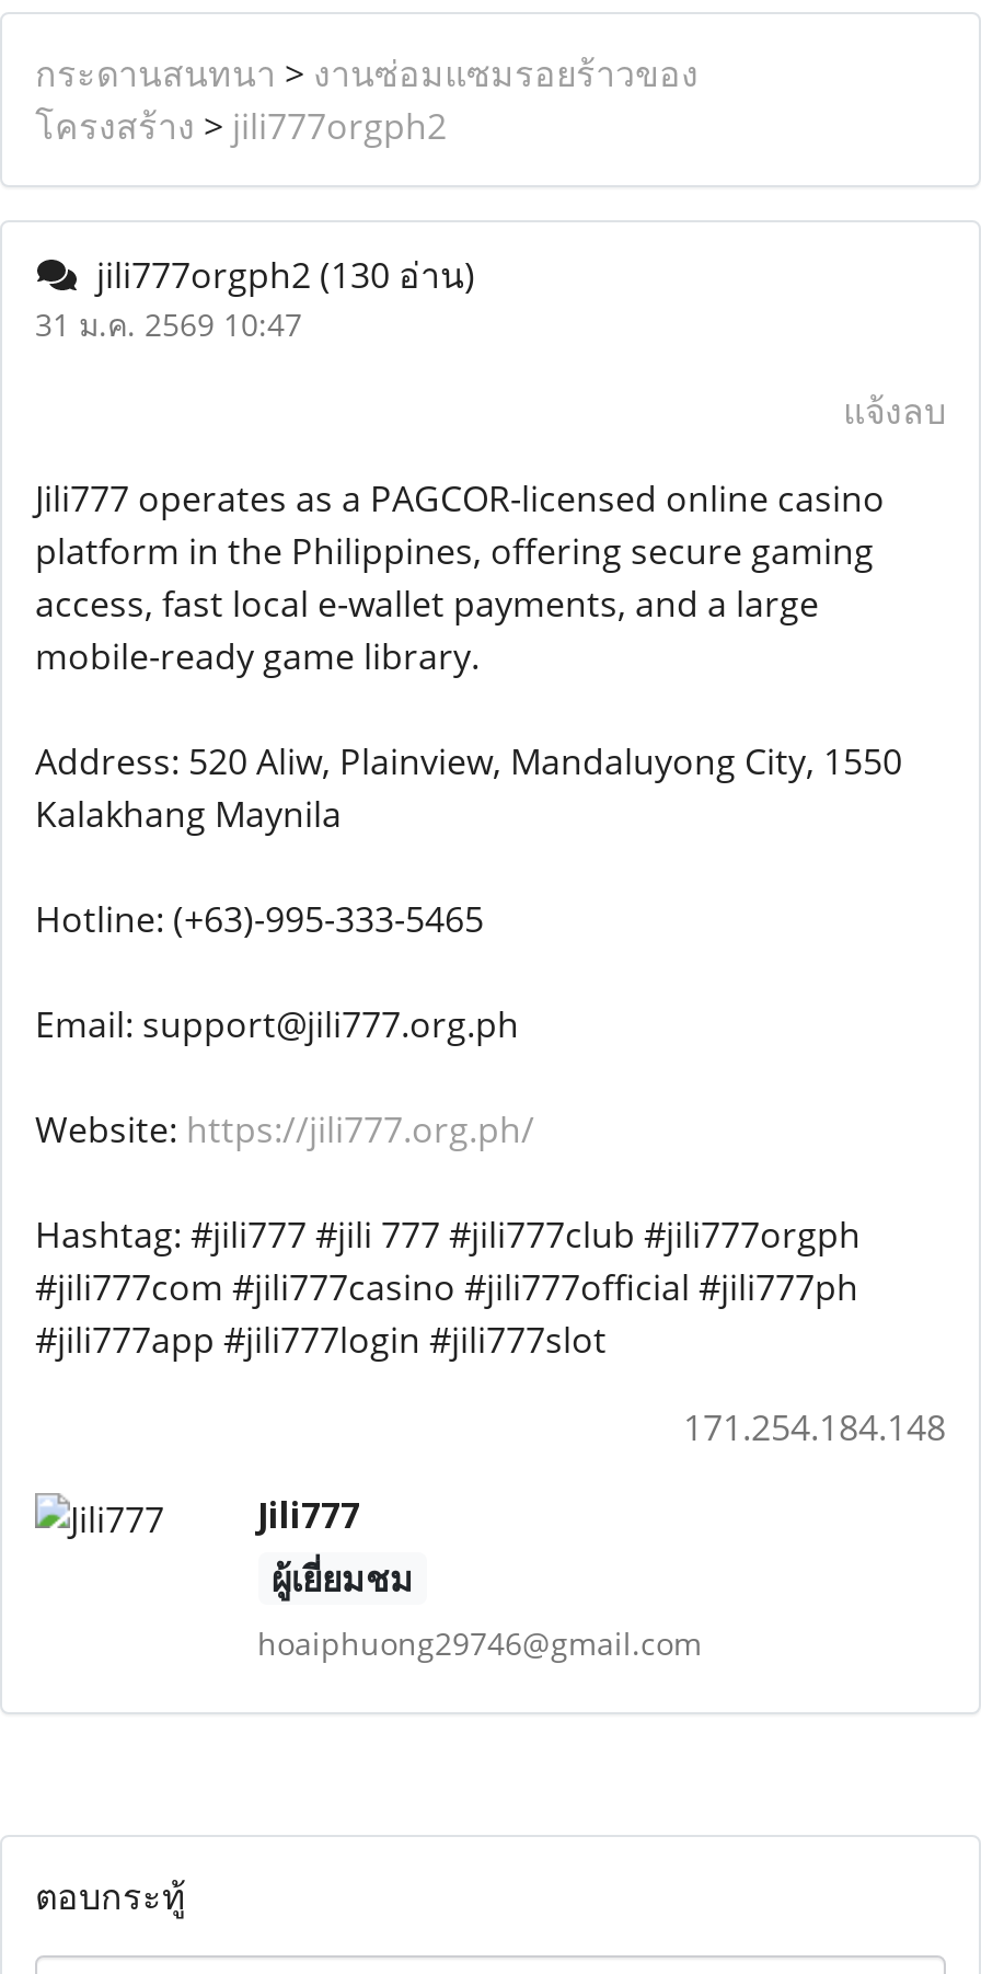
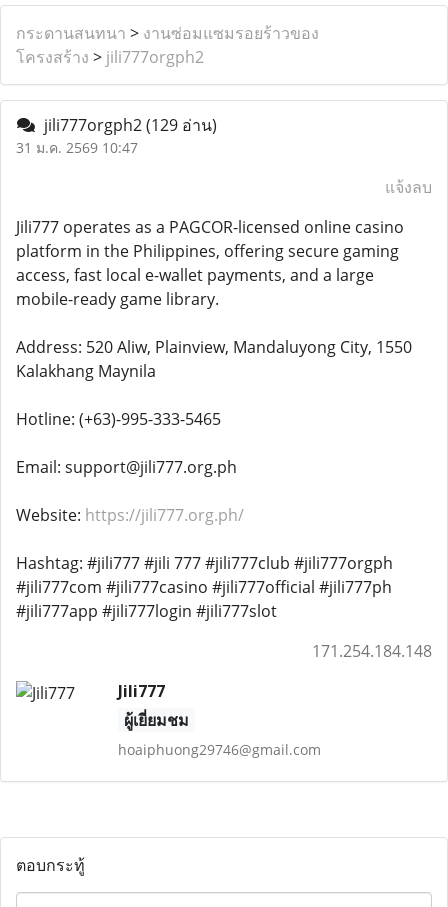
- jili777orgph2 (130 อ่าน)
+ jili777orgph2 (129 อ่าน)
